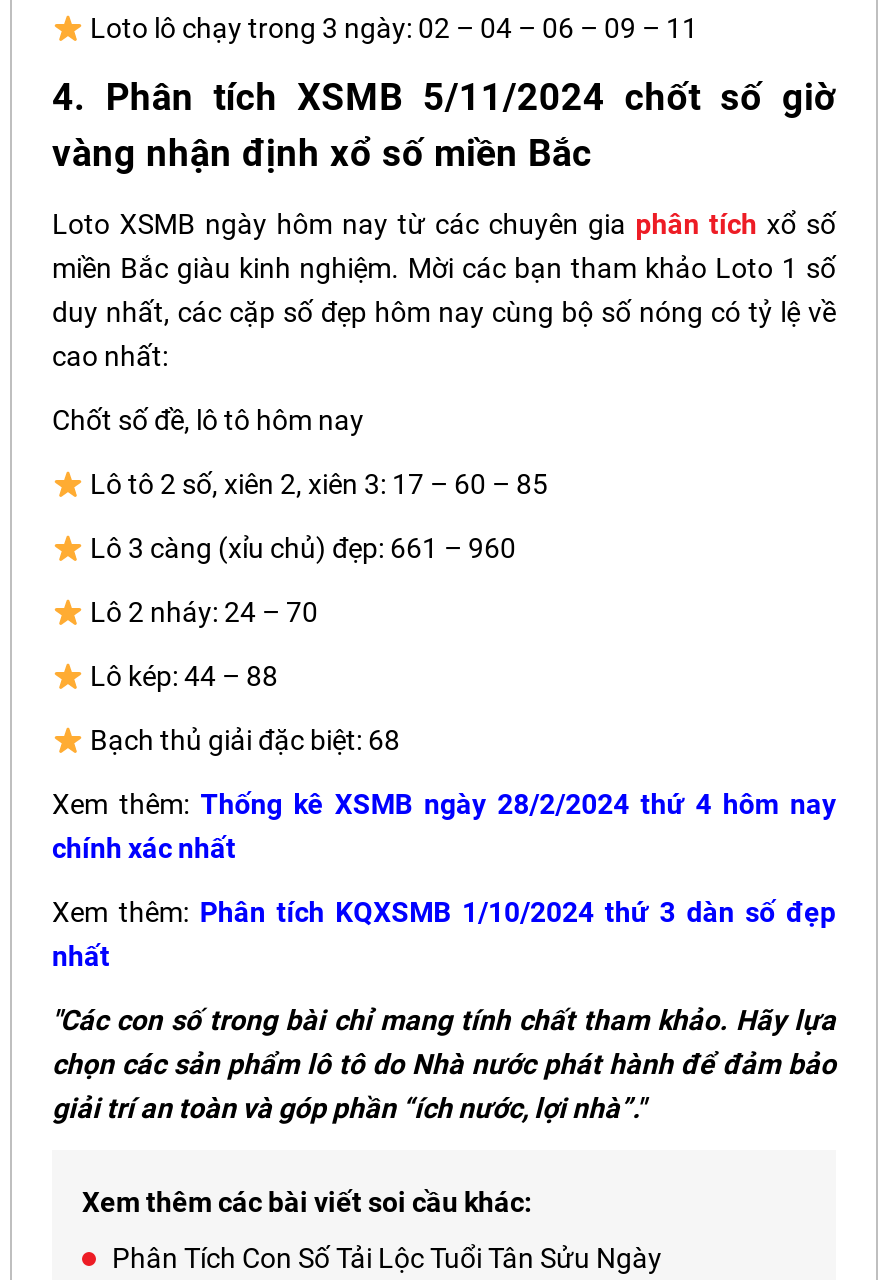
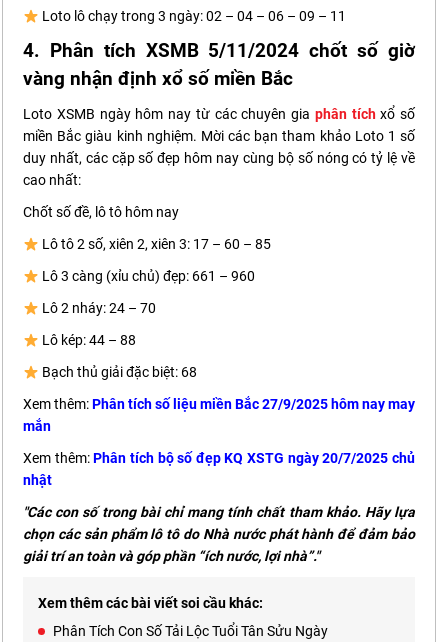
- Xem thêm: Thống kê XSMB ngày 28/2/2024 thứ 4 hôm nay
- chính xác nhất
+ Xem thêm: Phân tích số liệu miền Bắc 27/9/2025 hôm nay may
+ mắn

- Xem thêm: Phân tích KQXSMB 1/10/2024 thứ 3 dàn số đẹp
- nhất
+ Xem thêm: Phân tích bộ số đẹp KQ XSTG ngày 20/7/2025 chủ
+ nhật
